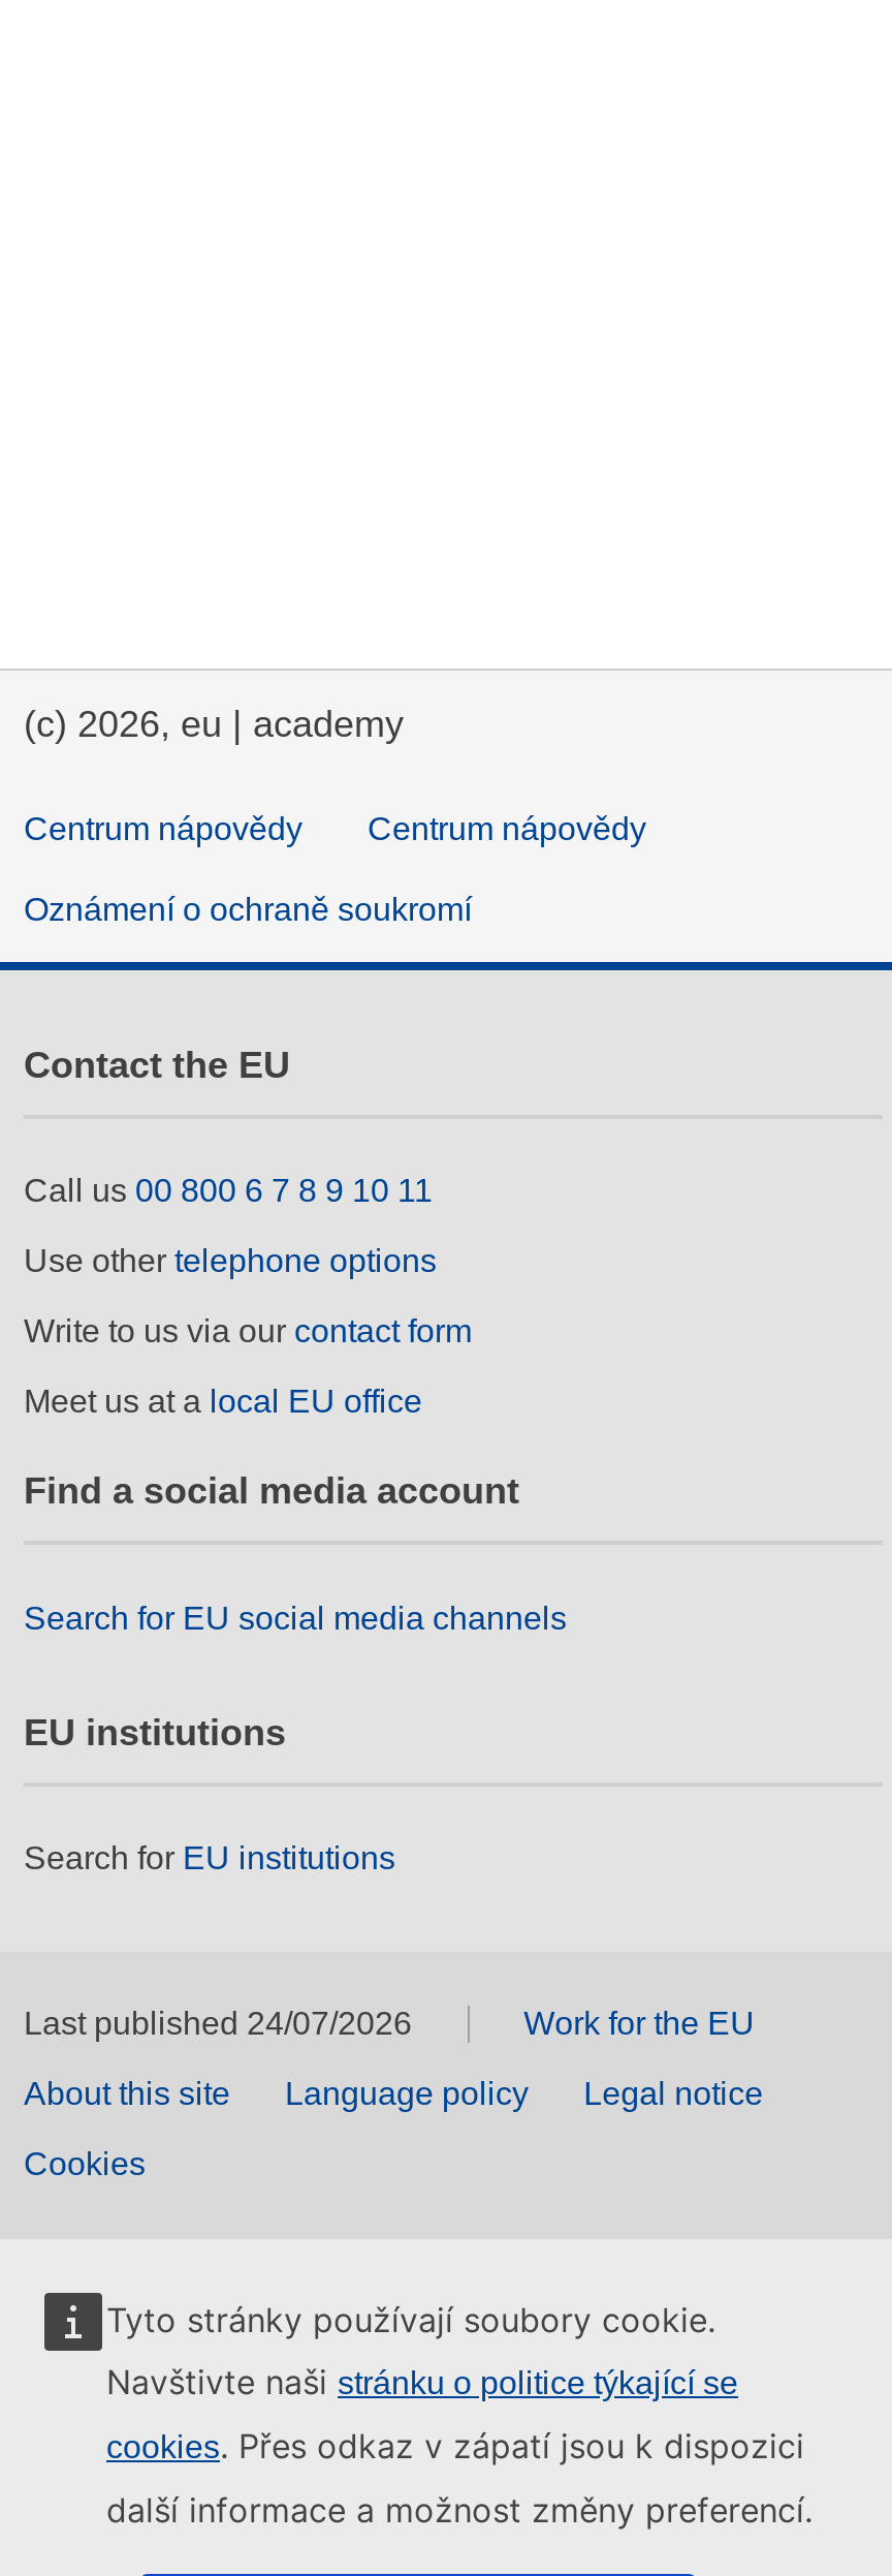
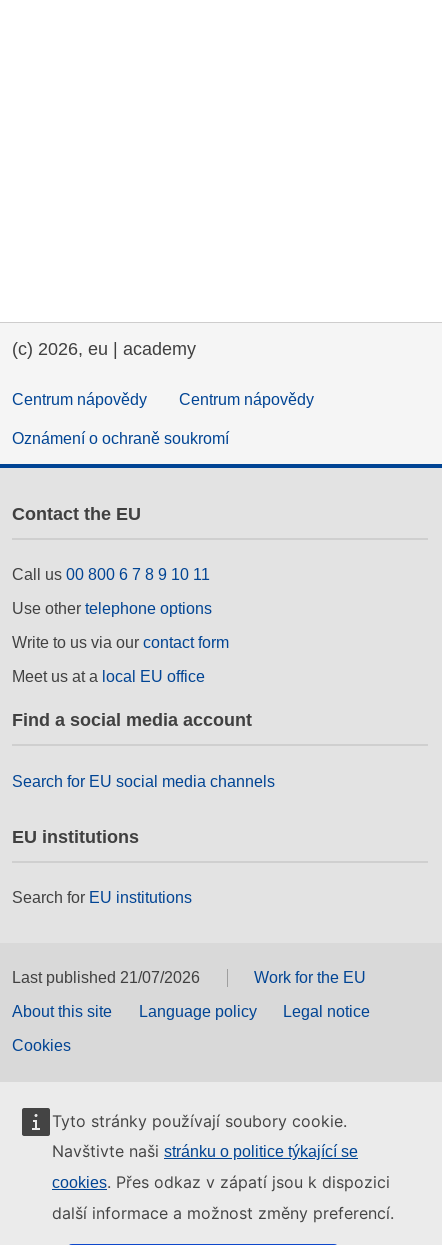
- Last published 24/07/2026
+ Last published 21/07/2026
